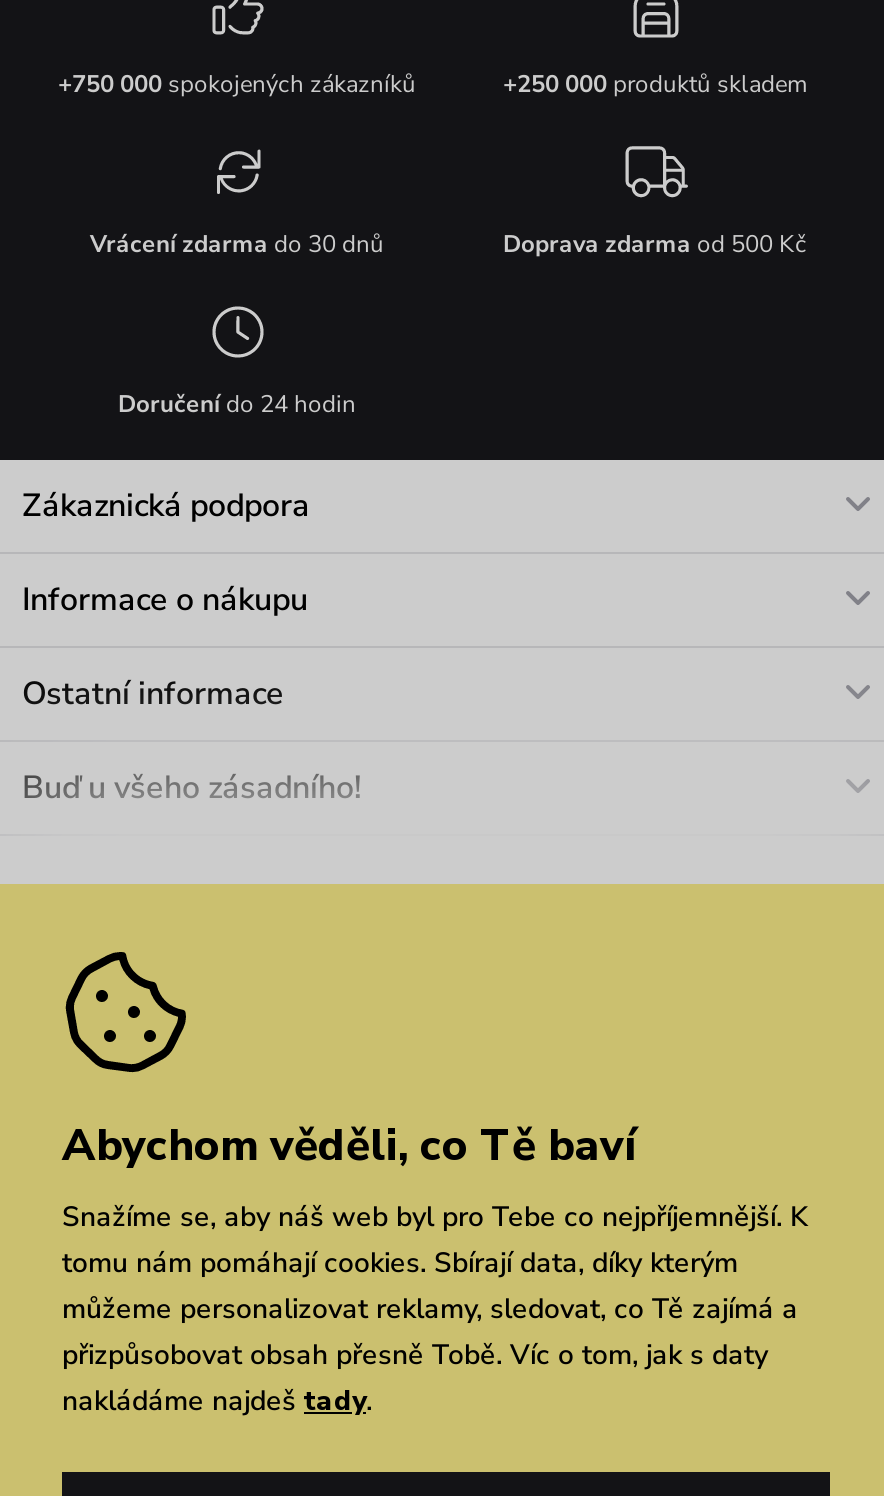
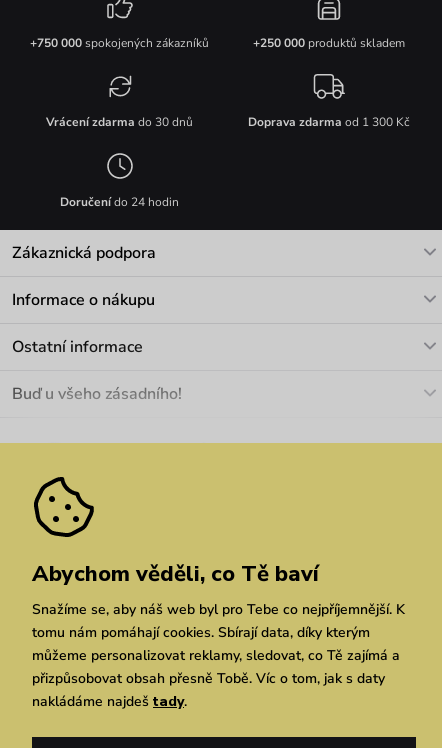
- Doprava zdarma od 500 Kč
+ Doprava zdarma od 1 300 Kč
